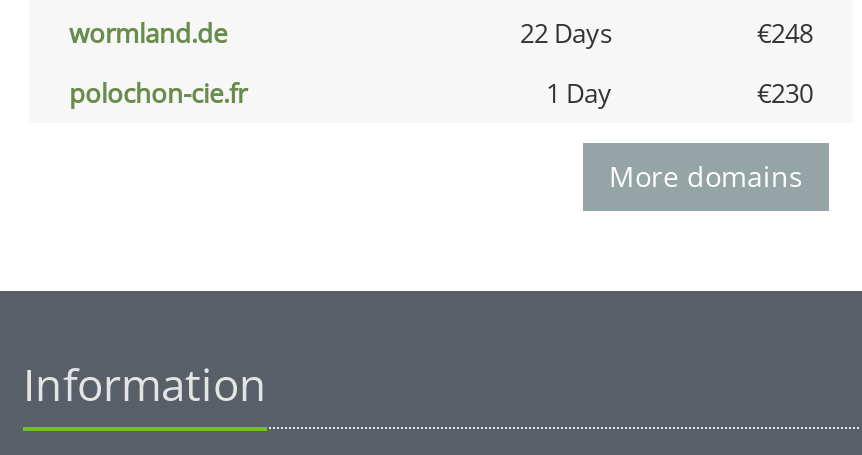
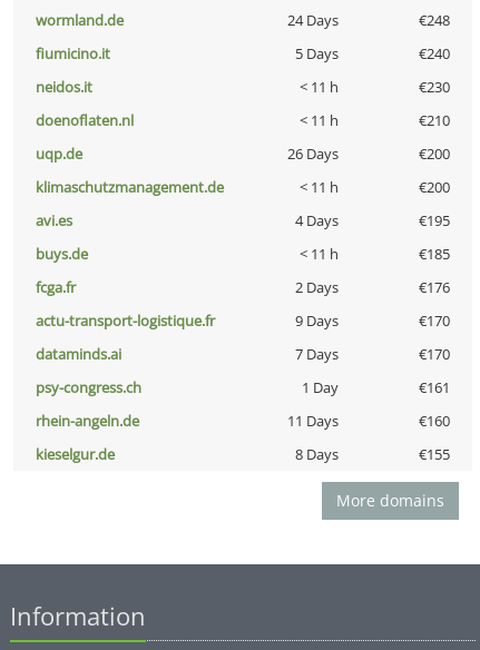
- 22 Days
+ 24 Days

- polochon-cie.fr
- 1 Day
+ fiumicino.it
+ 5 Days
+ €240
+ neidos.it
+ < 11 h

+ doenoflaten.nl
+ < 11 h
+ €210
+ uqp.de
+ 26 Days
+ €200
+ klimaschutzmanagement.de
+ < 11 h
+ €200
+ avi.es
+ 4 Days
+ €195
+ buys.de
+ < 11 h
+ €185
+ fcga.fr
+ 2 Days
+ €176
+ actu-transport-logistique.fr
+ 9 Days
+ €170
+ dataminds.ai
+ 7 Days
+ €170
+ psy-congress.ch
+ 1 Day
+ €161
+ rhein-angeln.de
+ 11 Days
+ €160
+ kieselgur.de
+ 8 Days
+ €155
